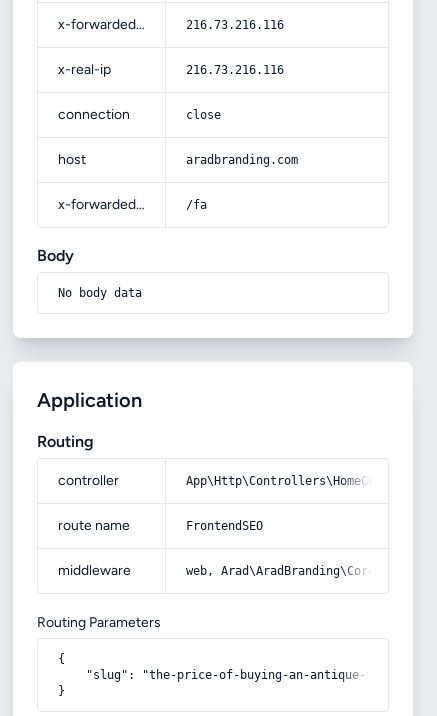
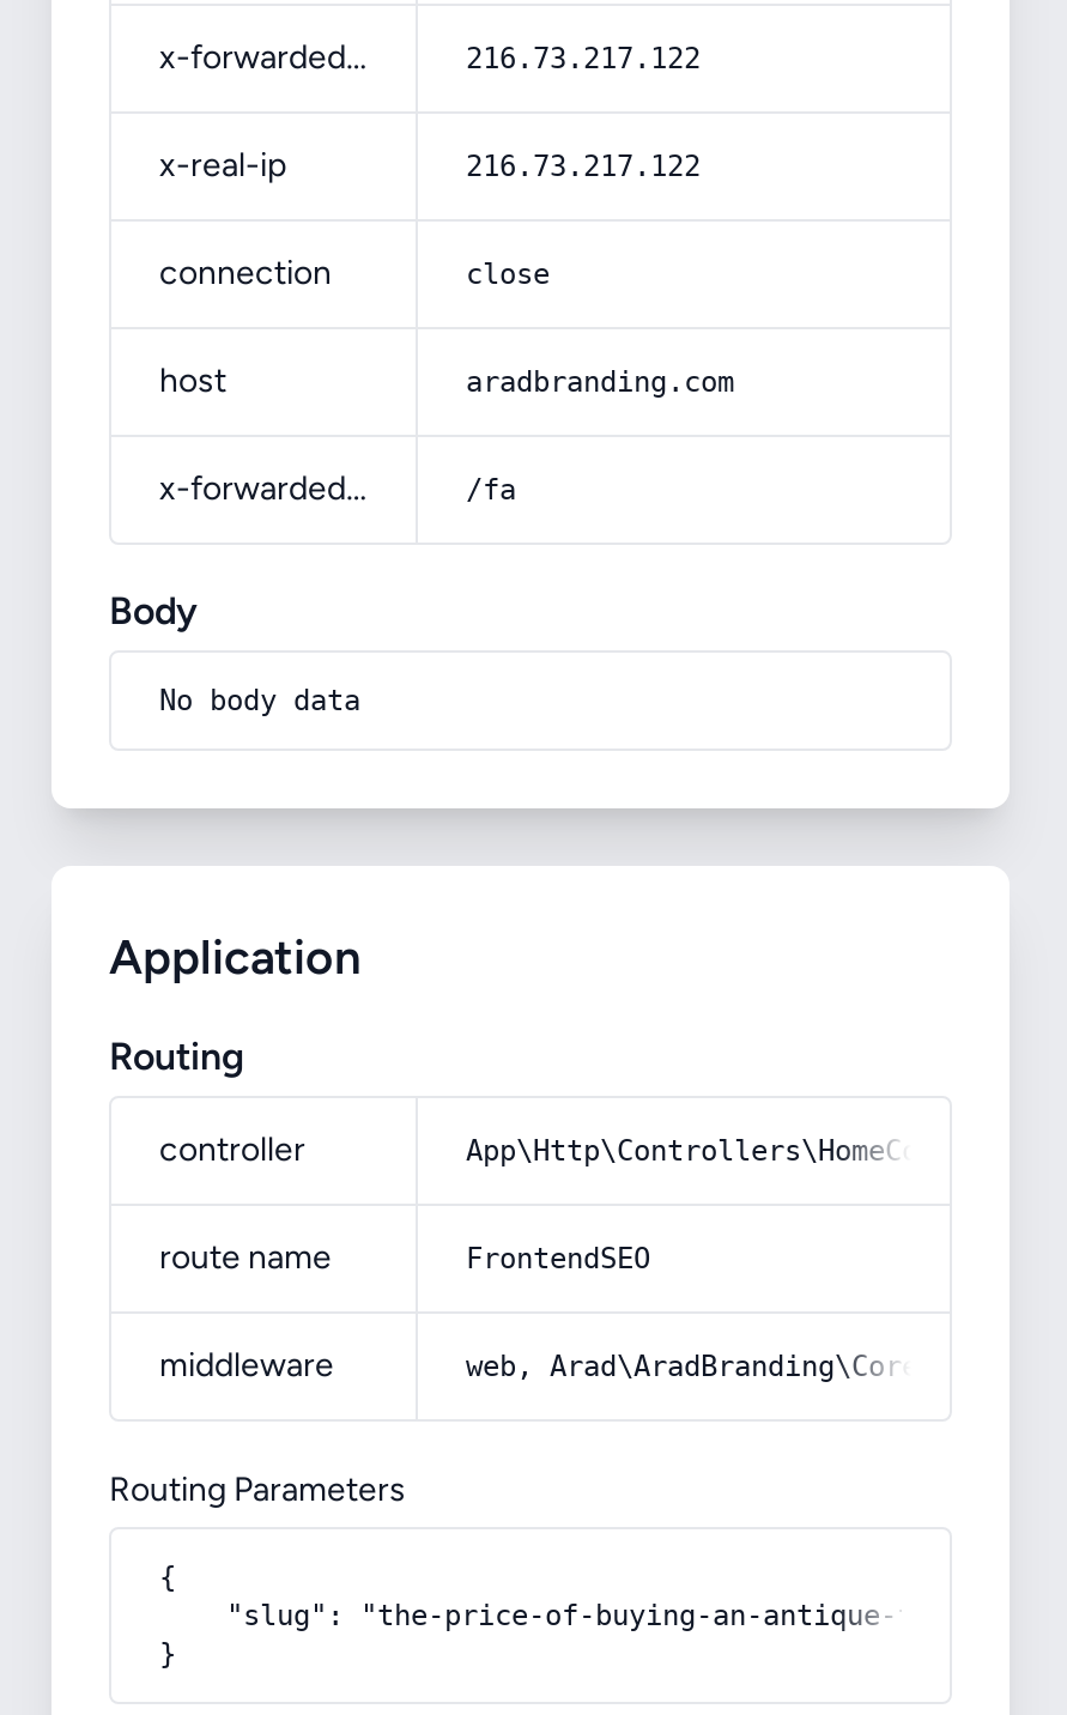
- 216.73.216.116
+ 216.73.217.122

- 216.73.216.116
+ 216.73.217.122
